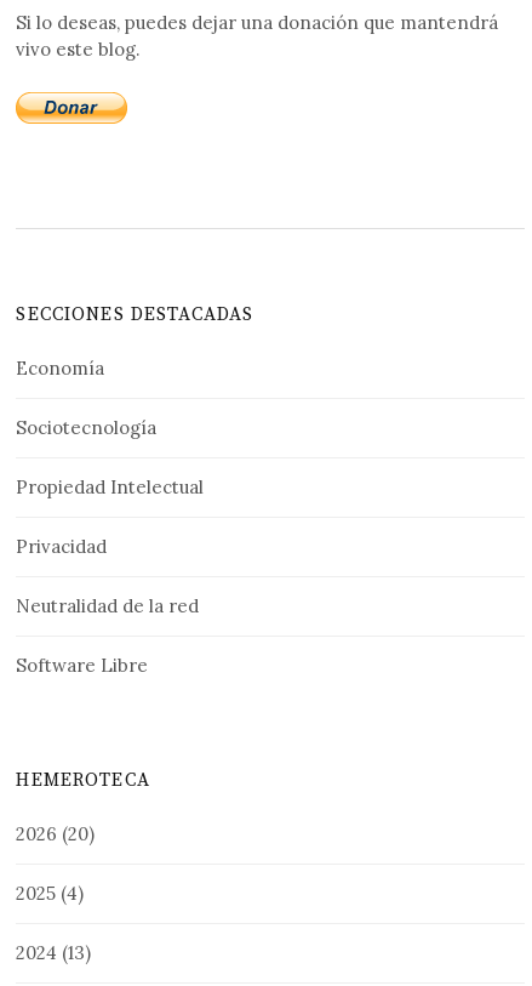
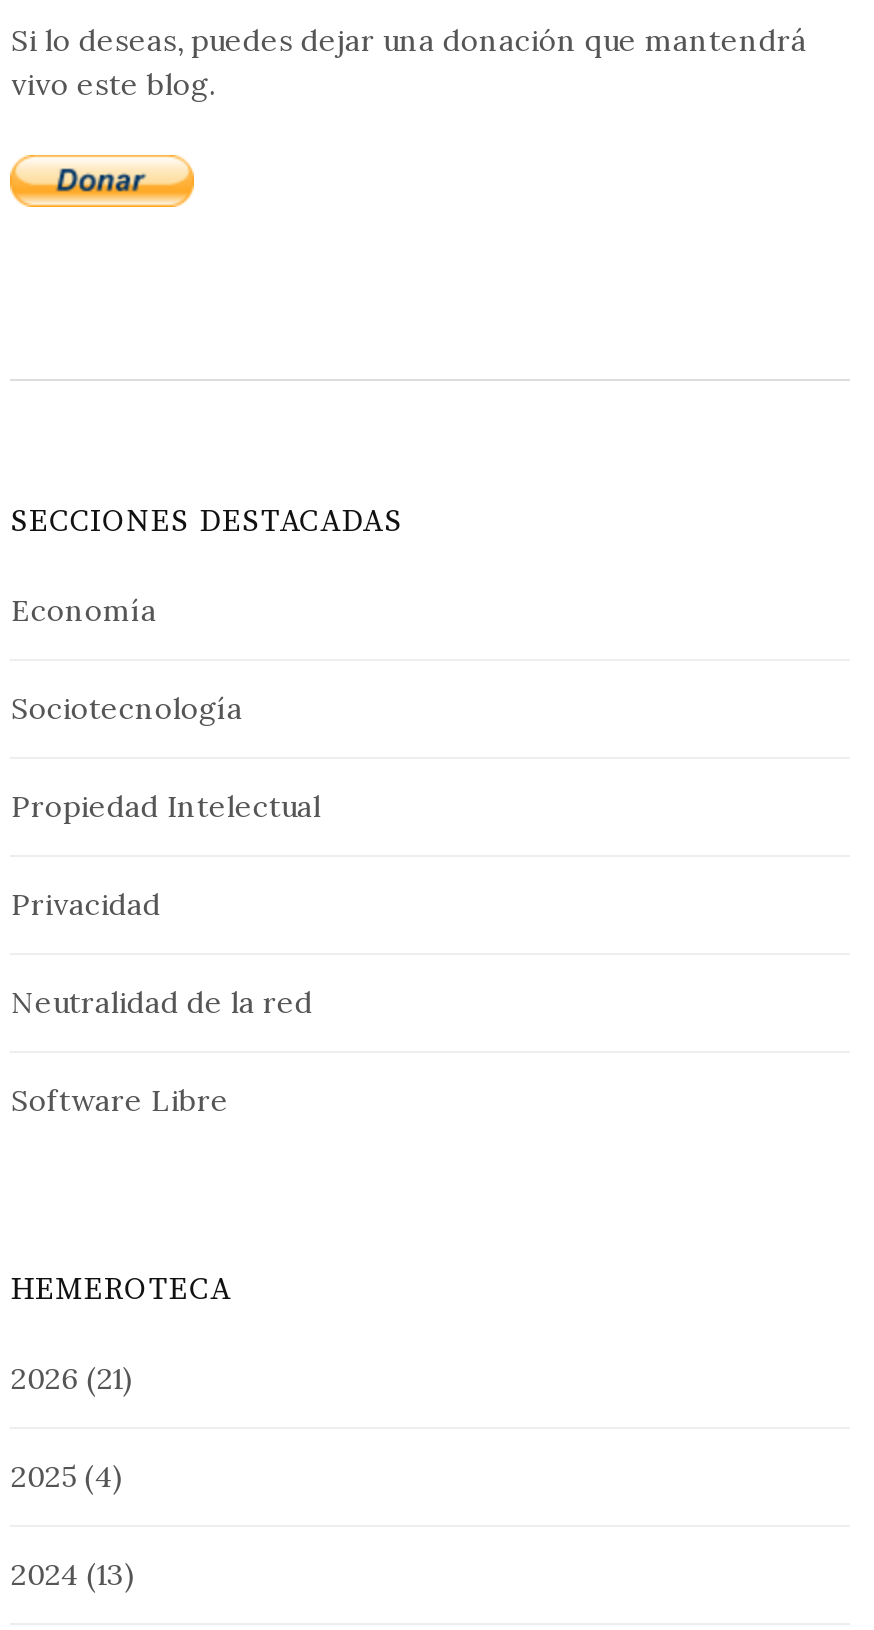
- 2026 (20)
+ 2026 (21)
